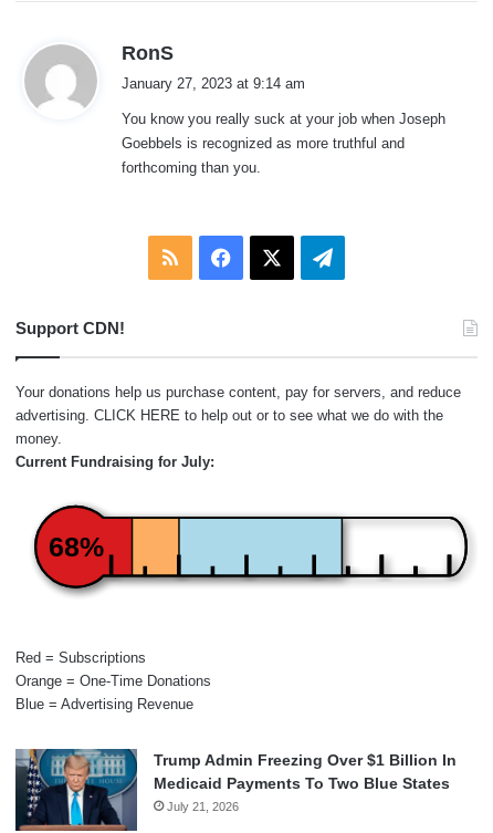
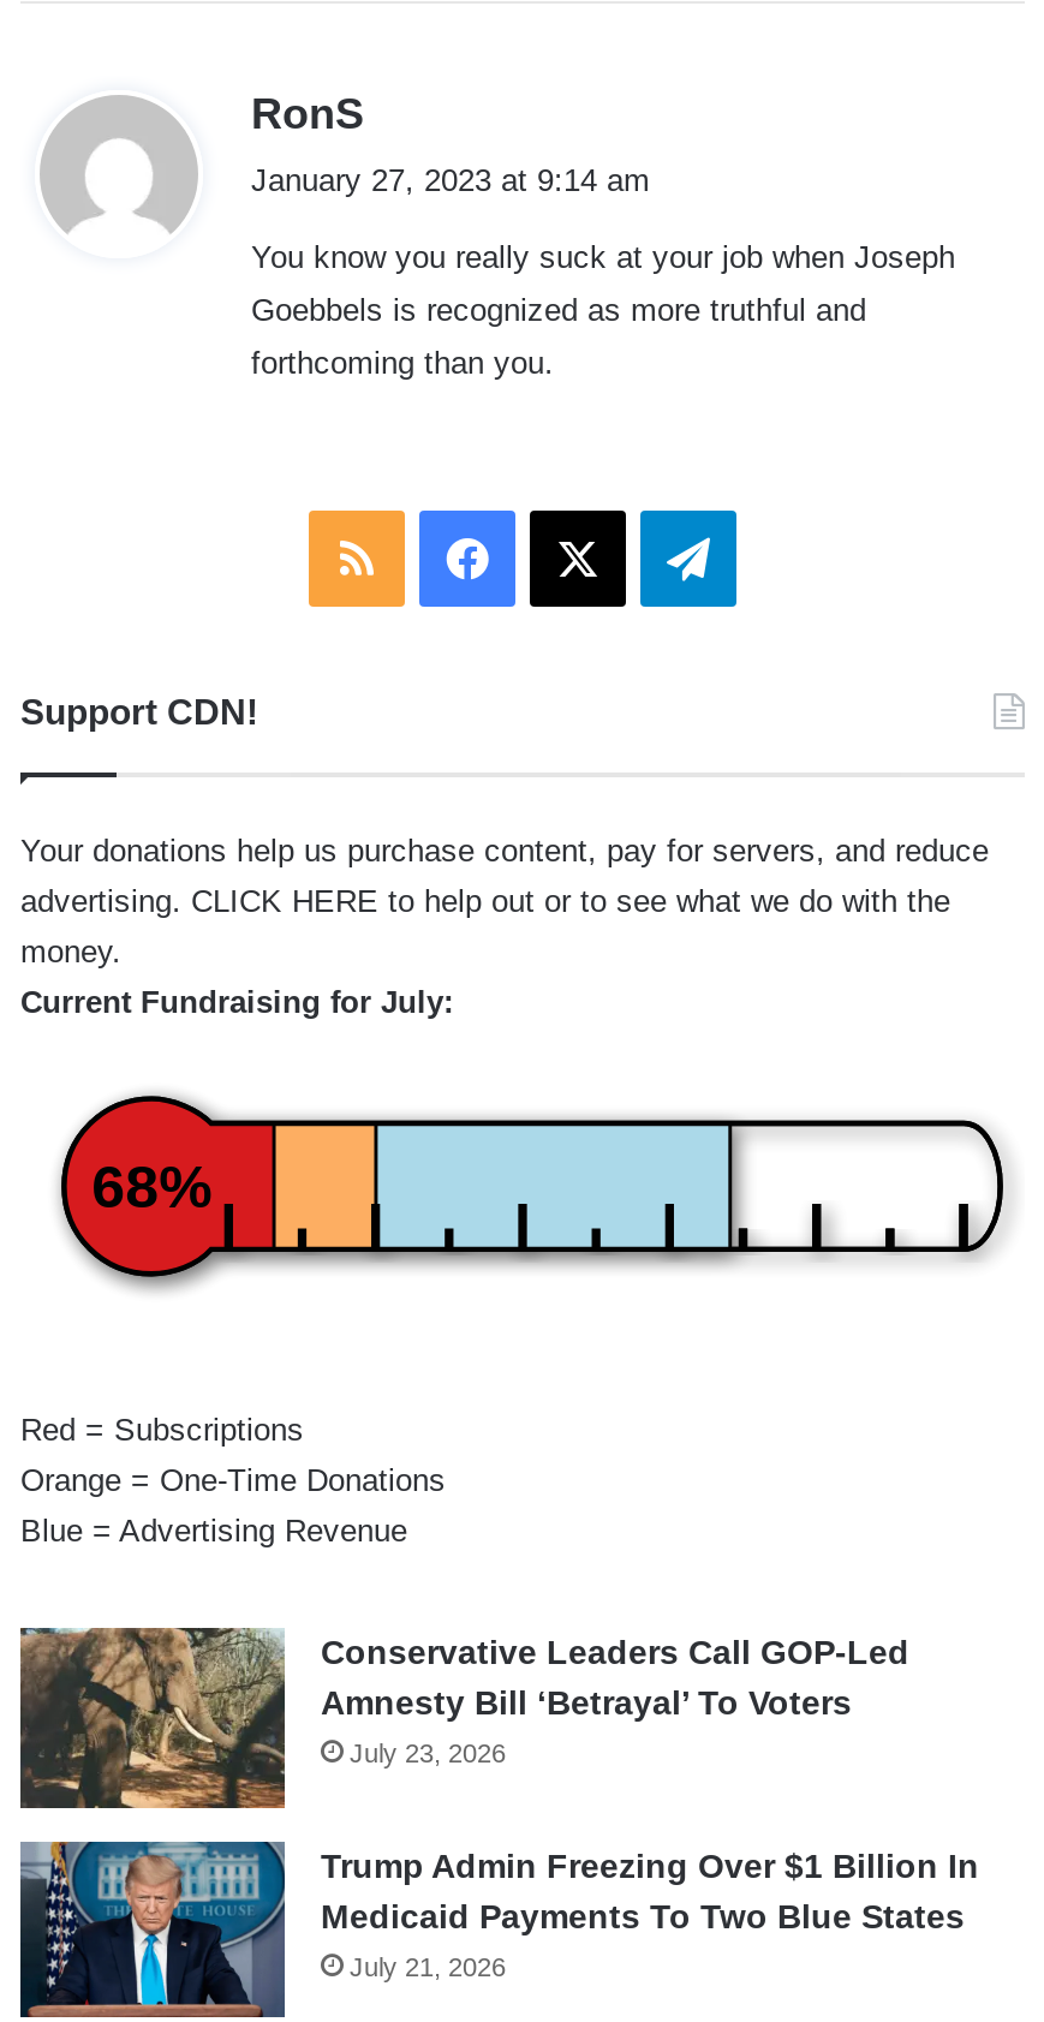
+ [image]
+ Conservative Leaders Call GOP-Led
+ Amnesty Bill ‘Betrayal’ To Voters
+ July 23, 2026
